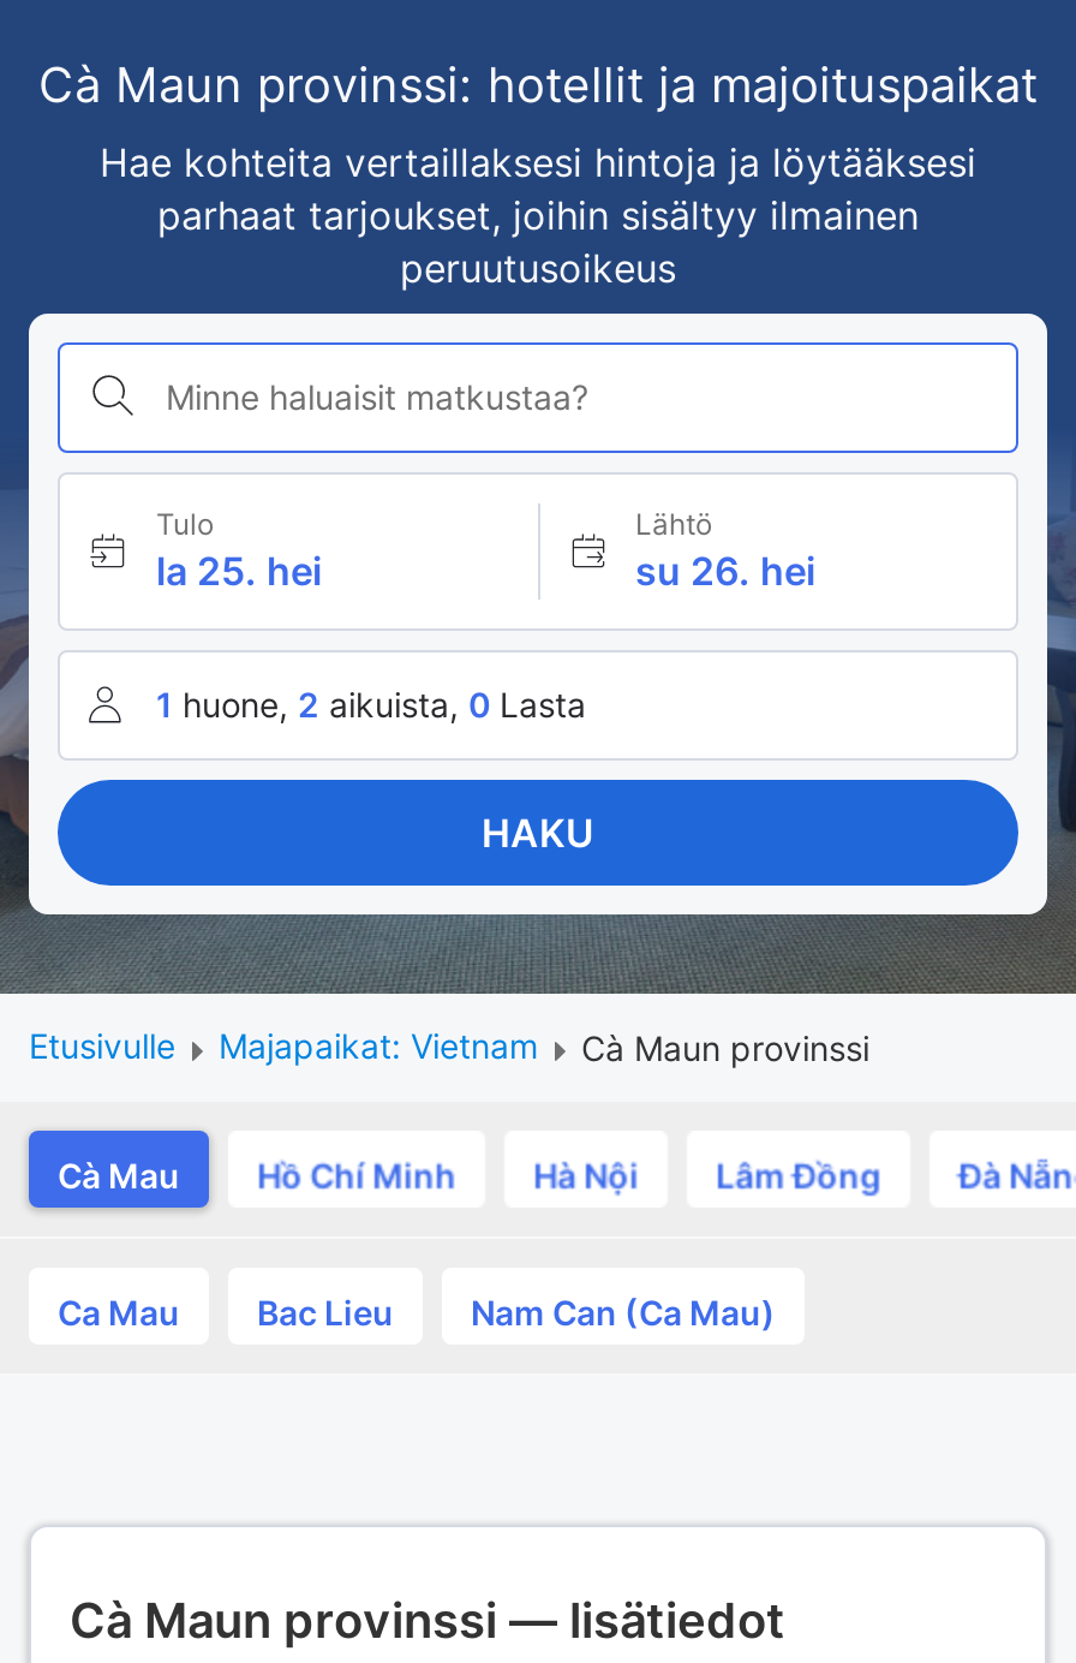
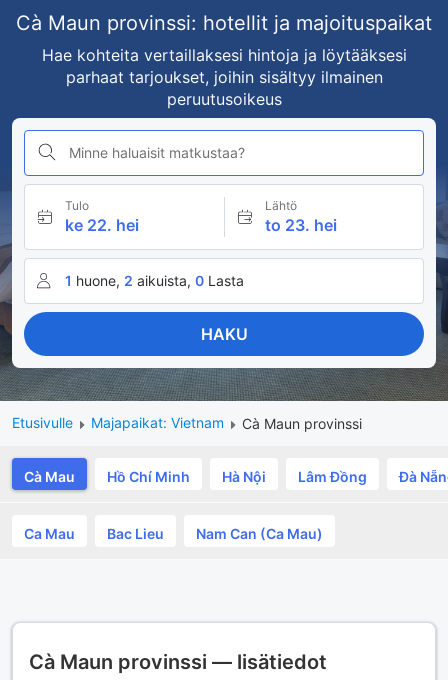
- la 25. hei
+ ke 22. hei

- su 26. hei
+ to 23. hei
